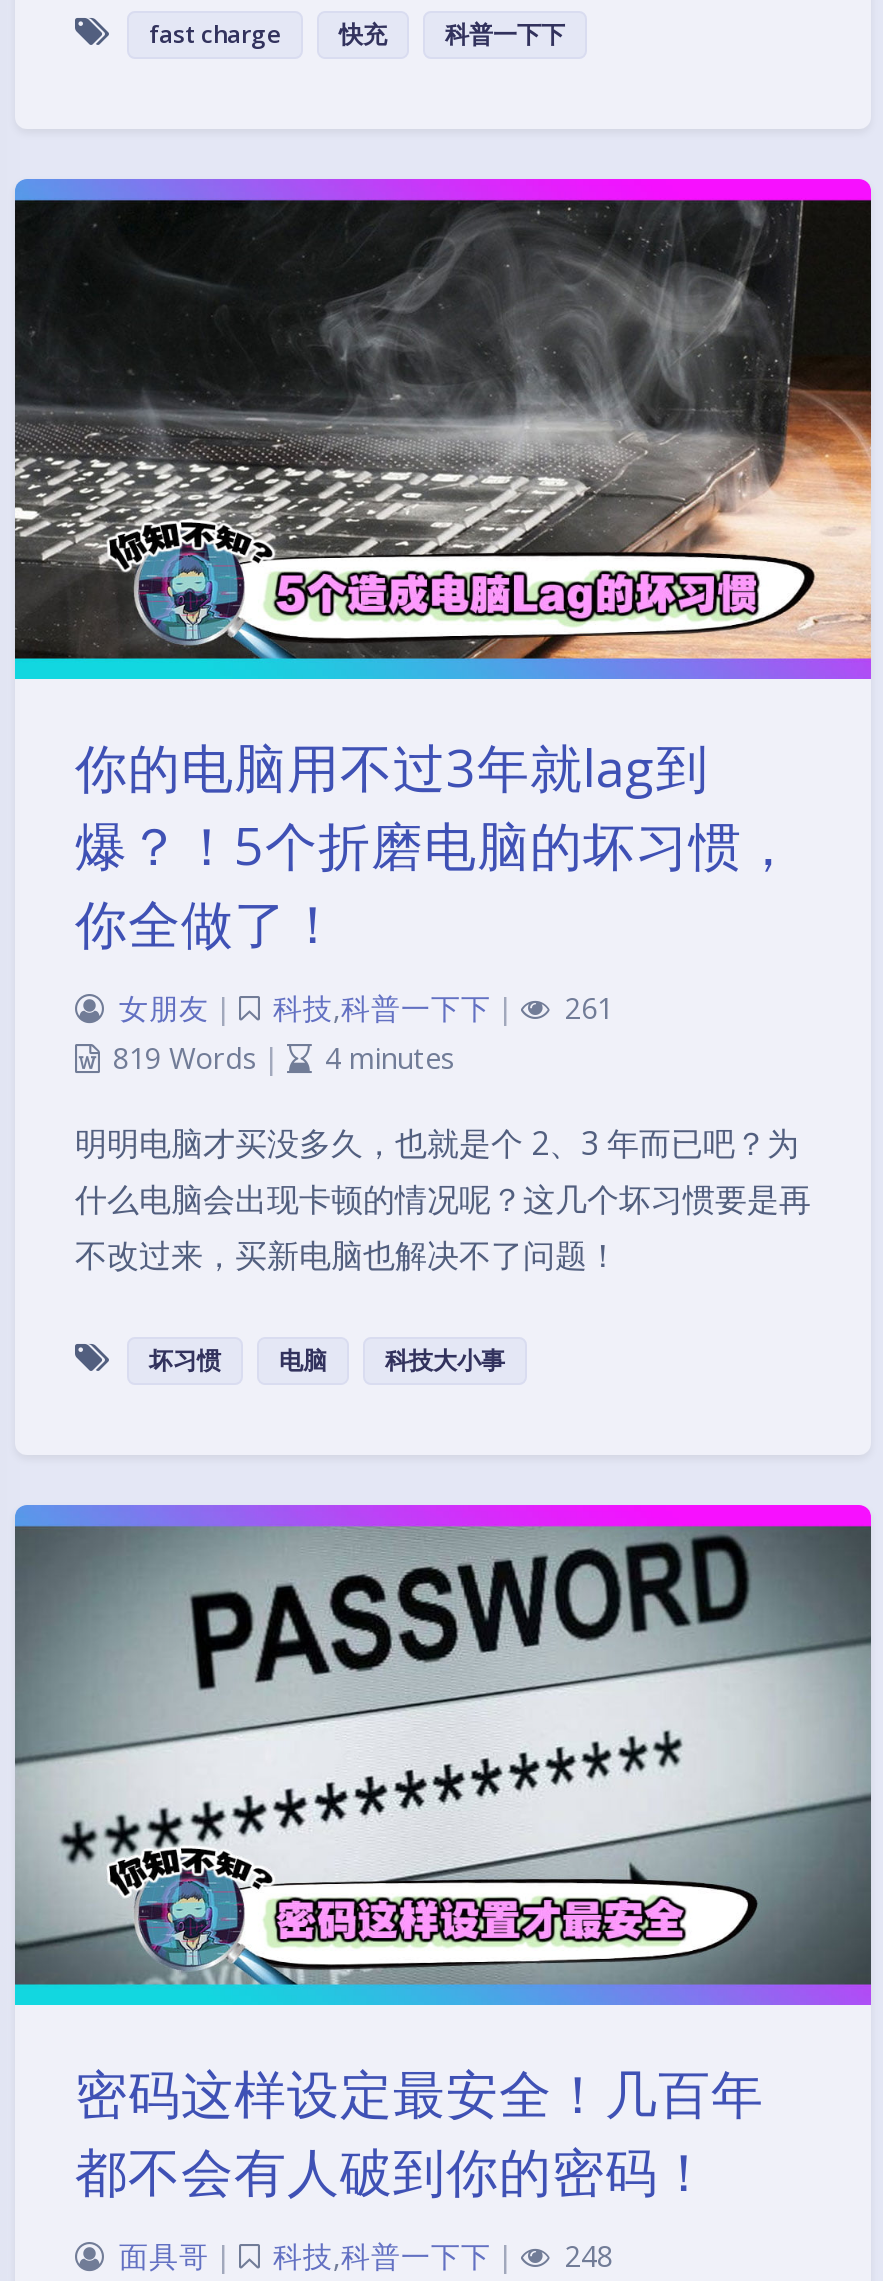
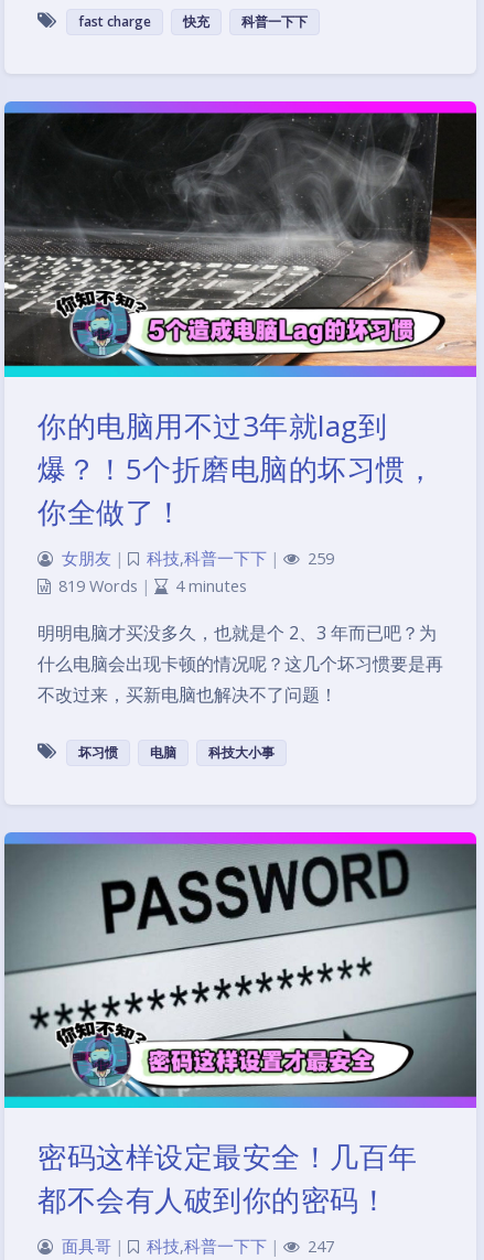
- 261
+ 259

- 248
+ 247
